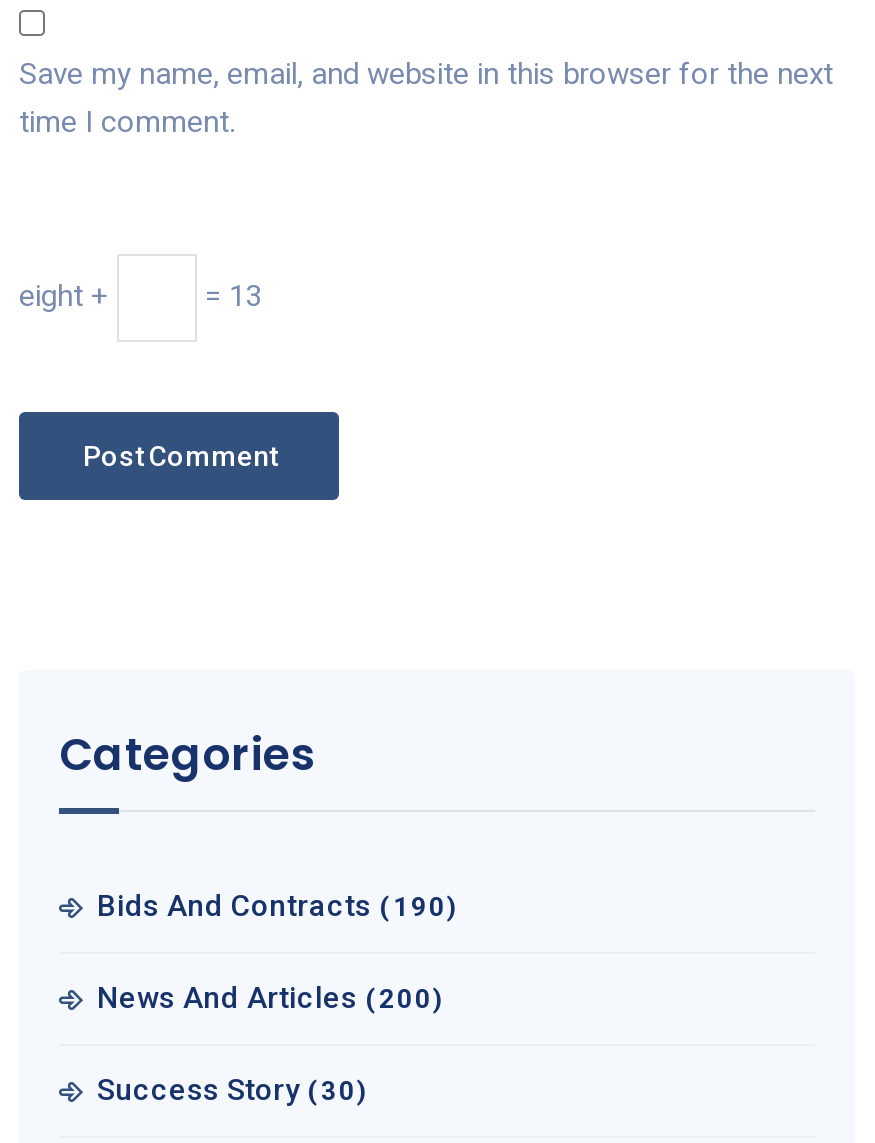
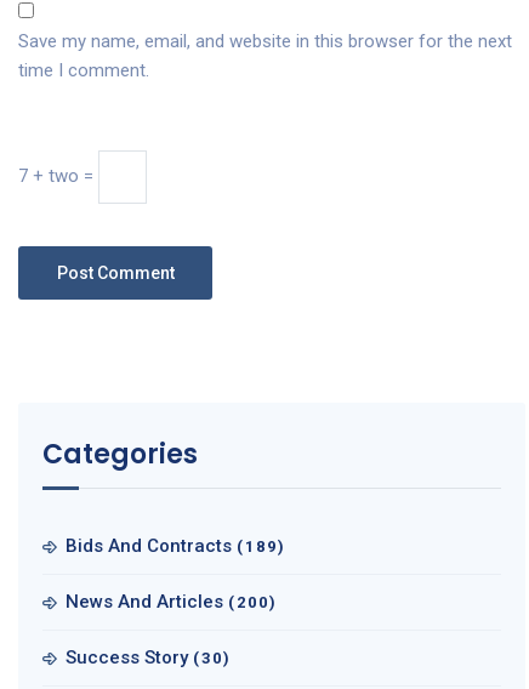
- eight +
- = 13
+ 7 + two =

- Bids And Contracts (190)
+ Bids And Contracts (189)
